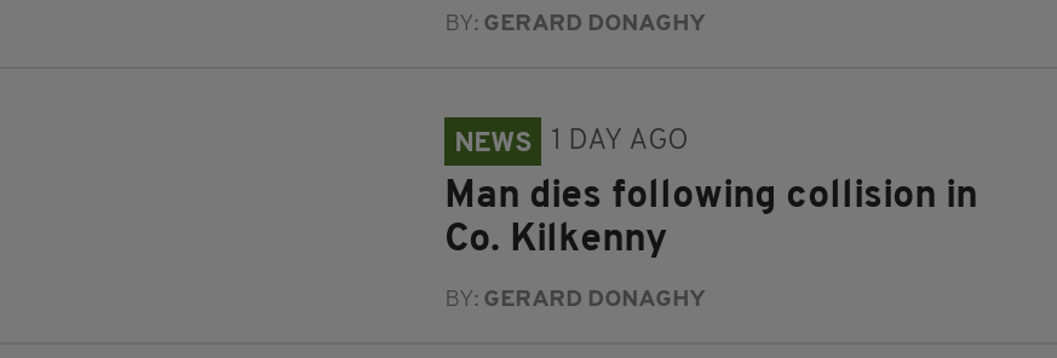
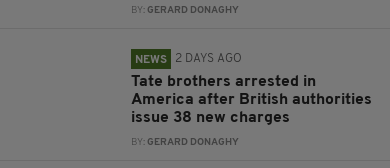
- NEWS 1 DAY AGO
+ NEWS 2 DAYS AGO

- Man dies following collision in
- Co. Kilkenny
+ Tate brothers arrested in
+ America after British authorities
+ issue 38 new charges
